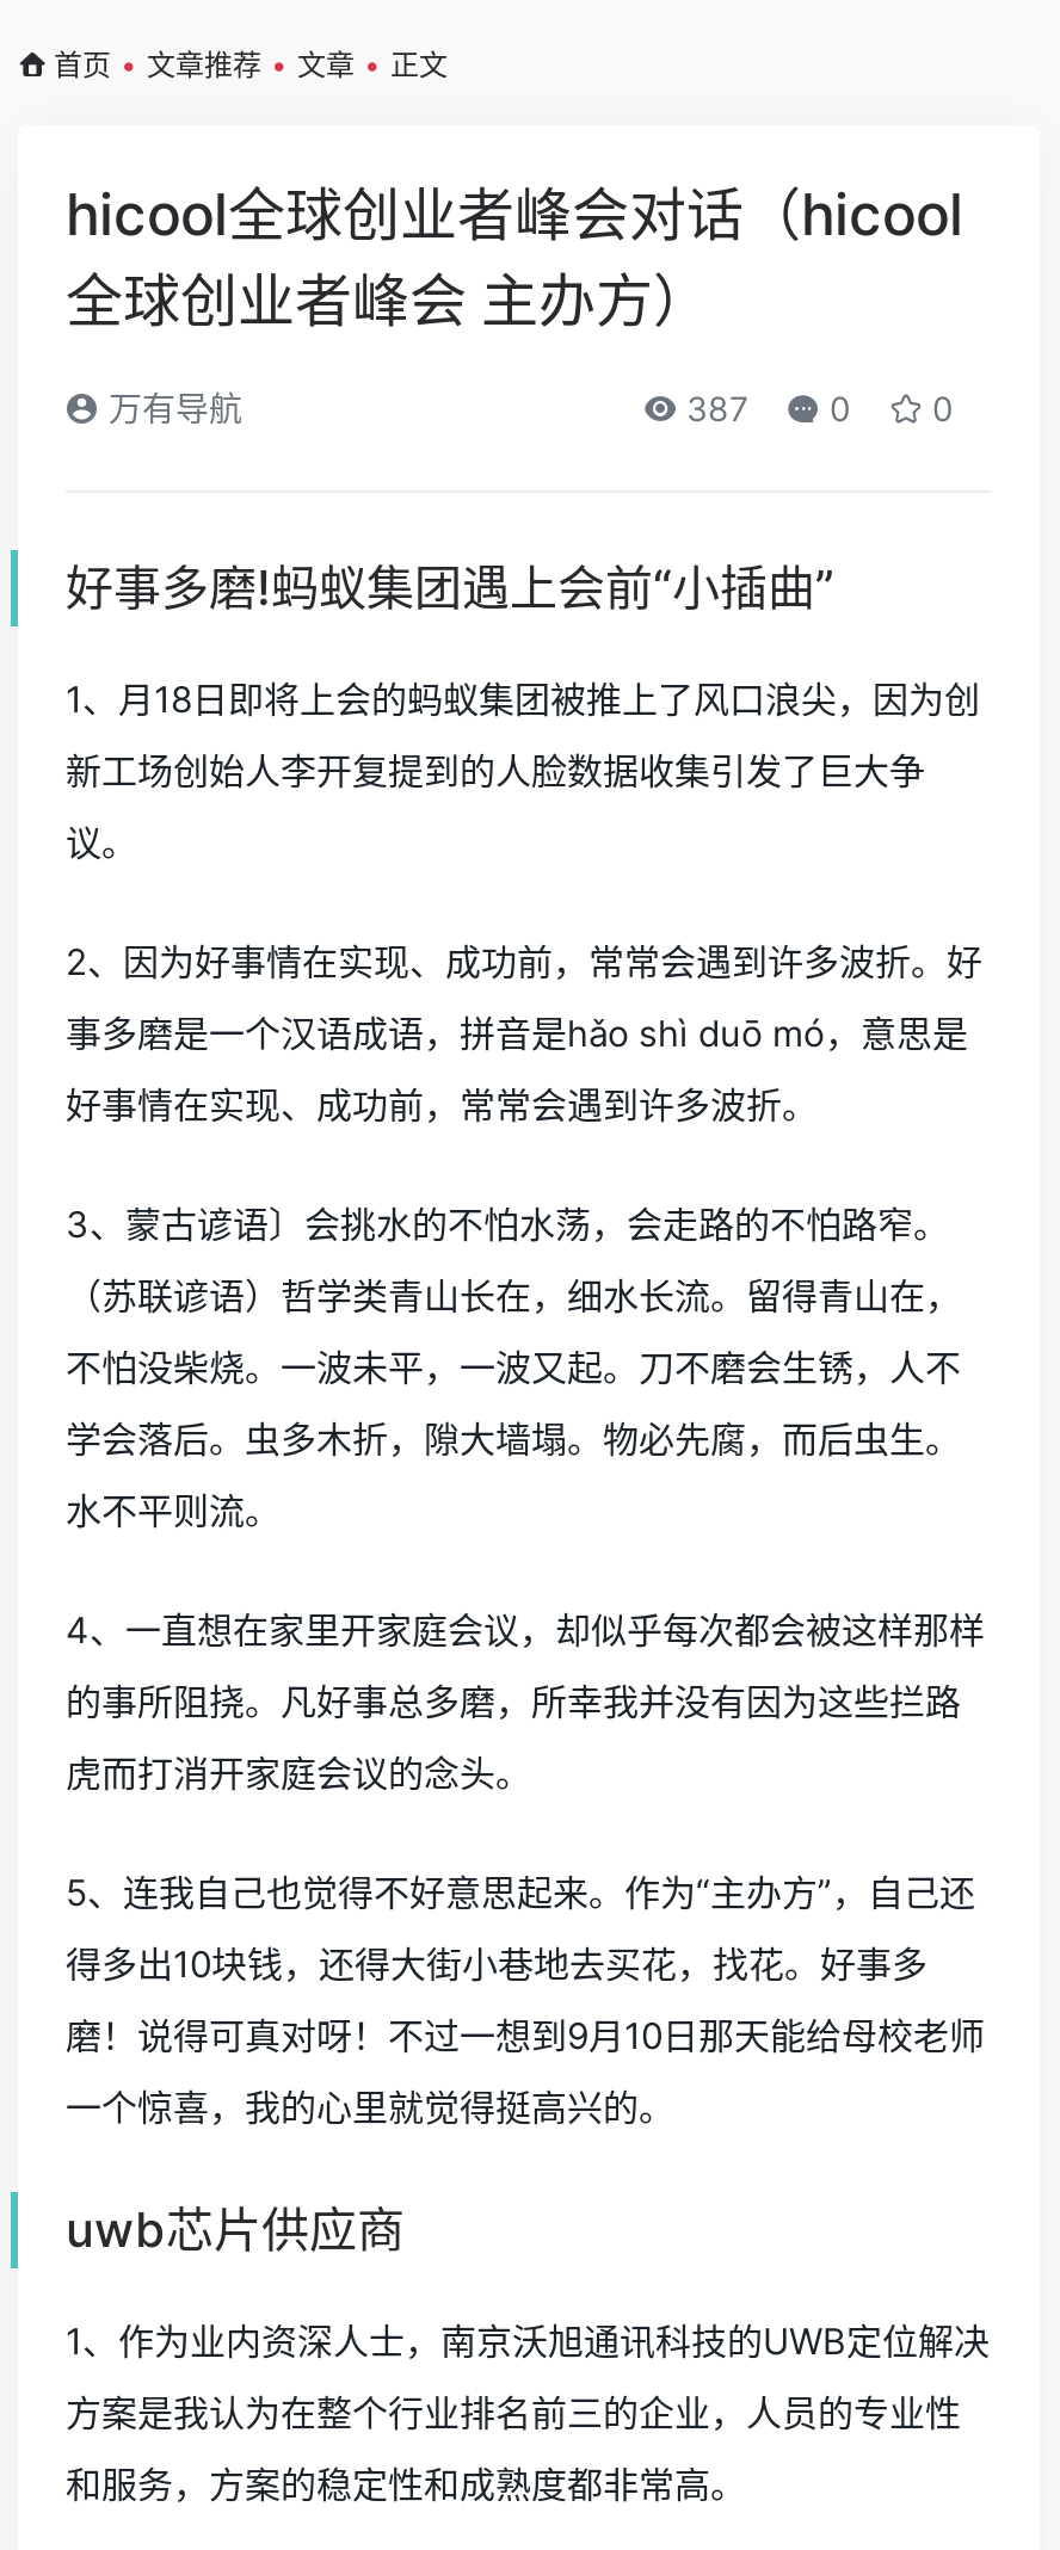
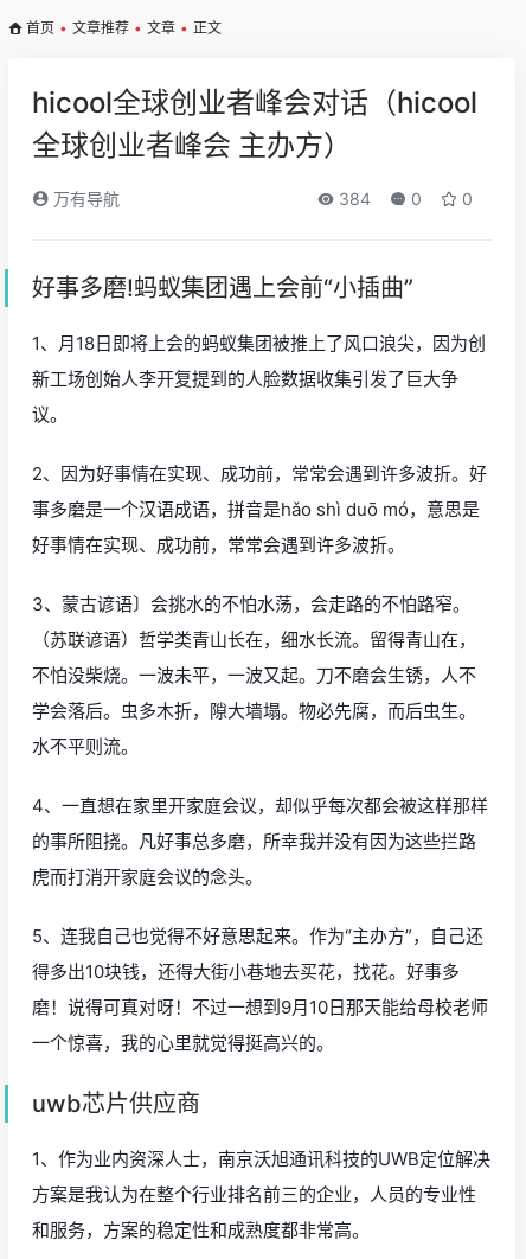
- 387 0 0
+ 384 0 0
